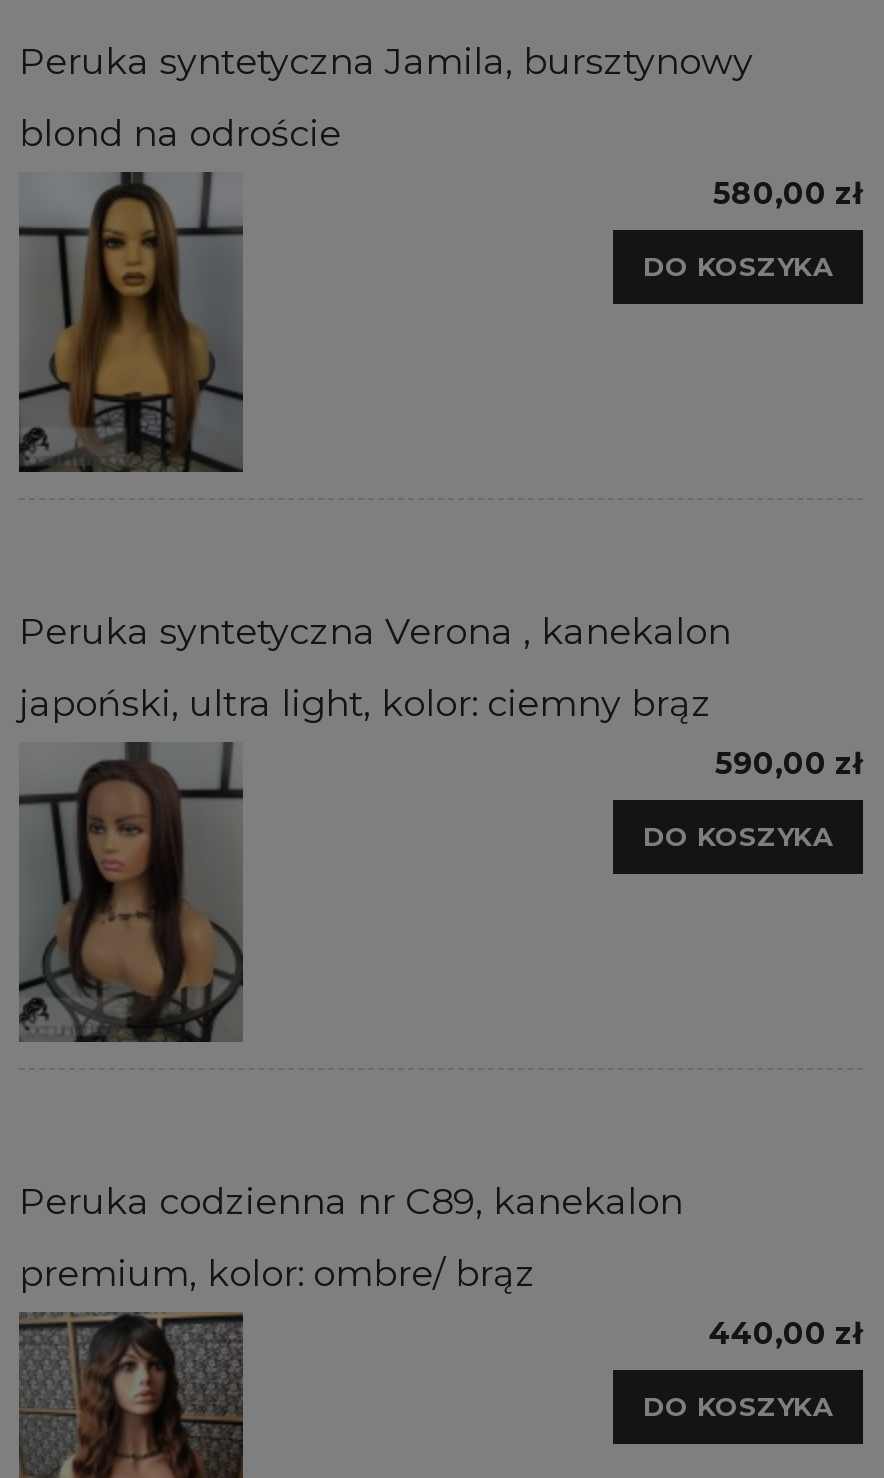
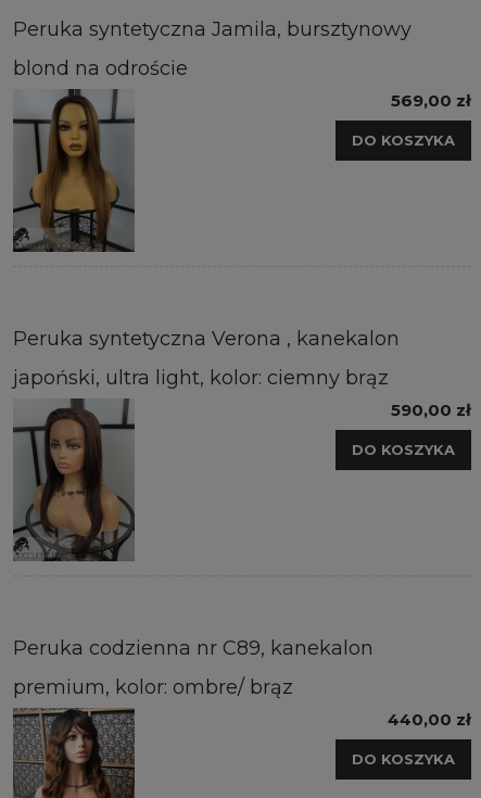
- 580,00 zł
+ 569,00 zł
